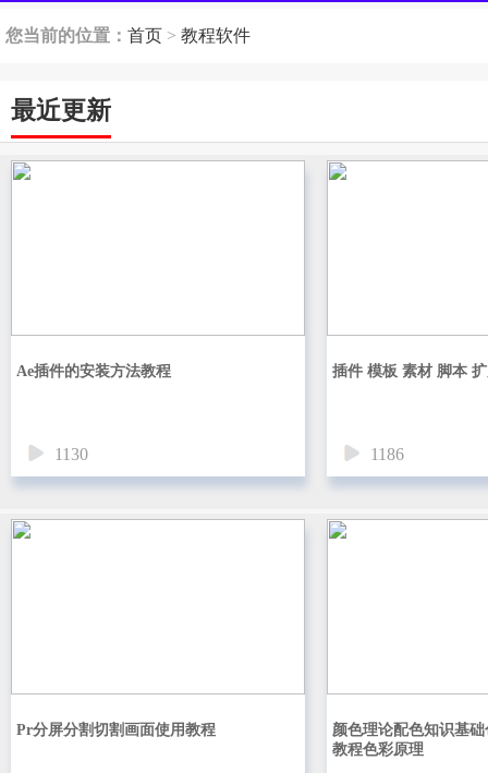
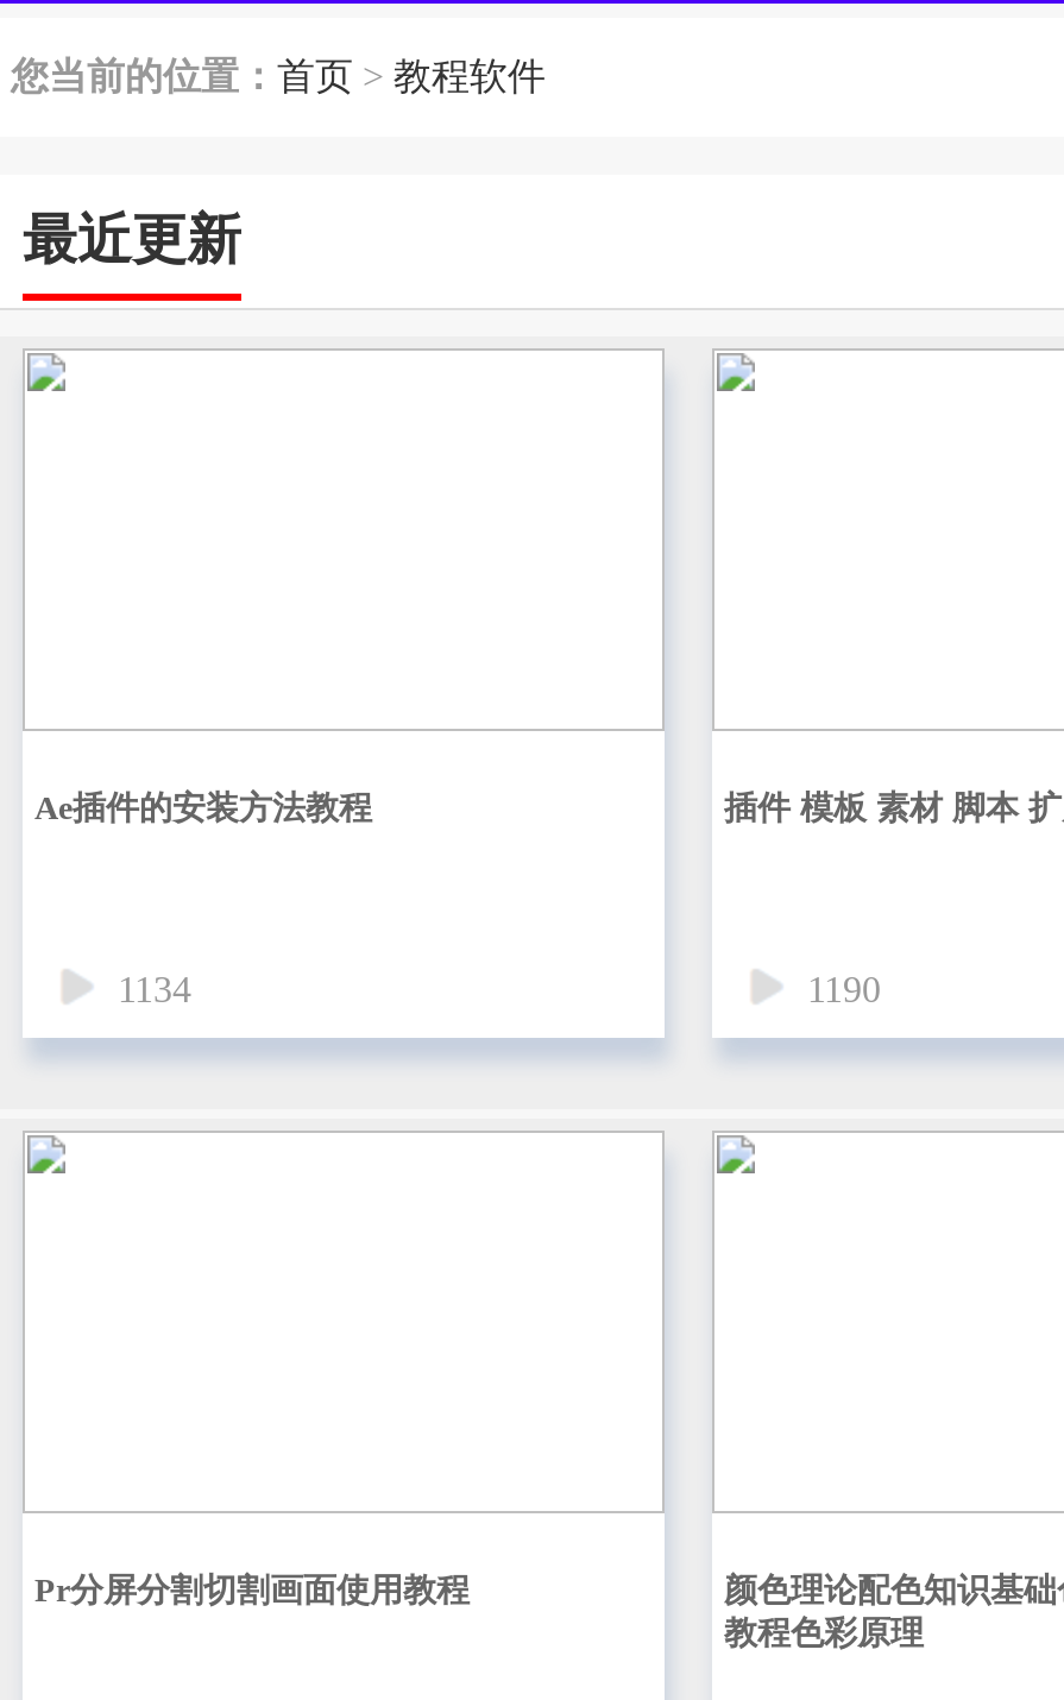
- 1130
+ 1134

- 1186
+ 1190
